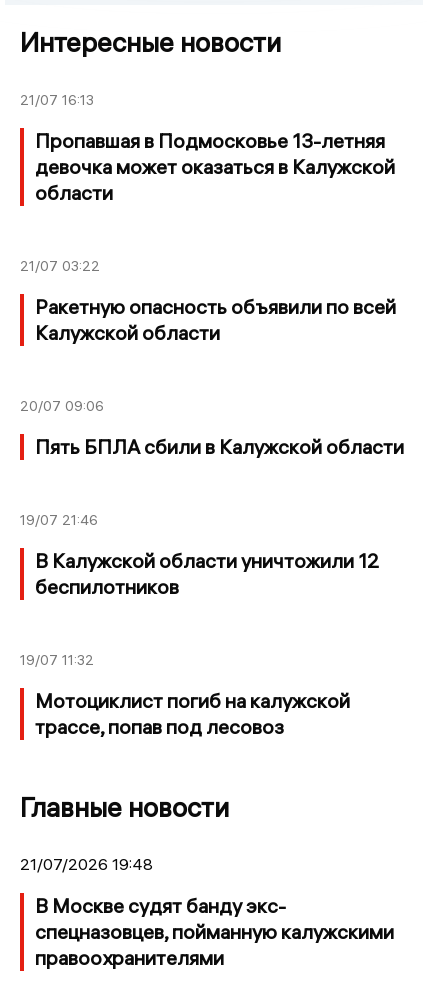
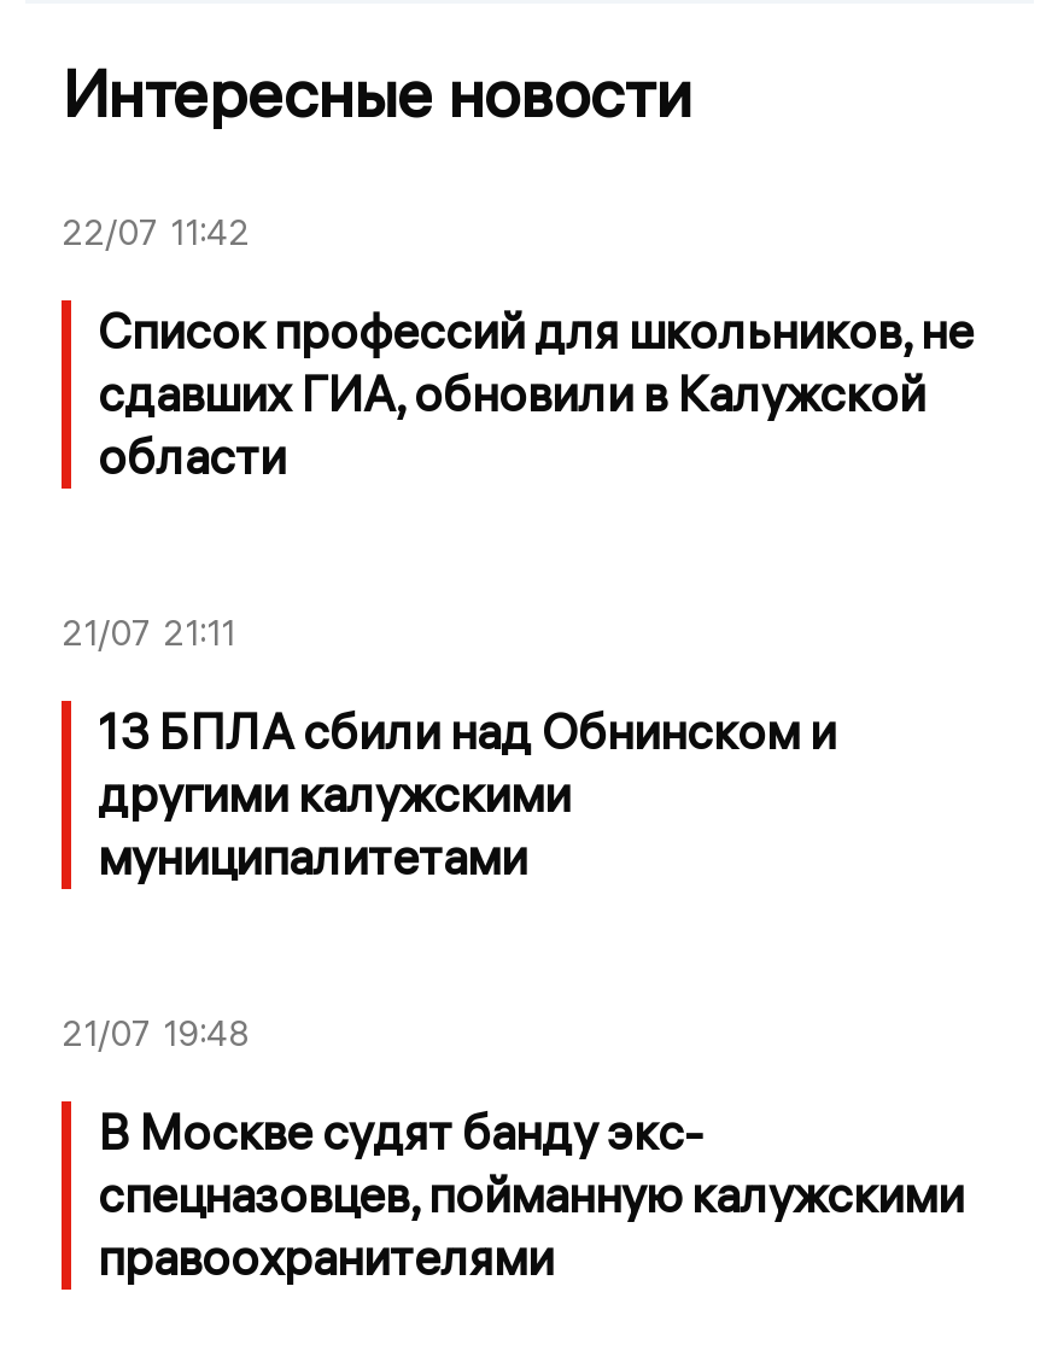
- 21/07 16:13
+ 22/07 11:42

- Пропавшая в Подмосковье 13-летняя
- девочка может оказаться в Калужской
+ Список профессий для школьников, не
+ сдавших ГИА, обновили в Калужской

- 21/07 03:22
- Ракетную опасность объявили по всей
- Калужской области
- 20/07 09:06
- Пять БПЛА сбили в Калужской области
- 19/07 21:46
- В Калужской области уничтожили 12
- беспилотников
- 19/07 11:32
- Мотоциклист погиб на калужской
- трассе, попав под лесовоз
- Главные новости
- 21/07/2026 19:48
+ 21/07 21:11
+ 13 БПЛА сбили над Обнинском и
+ другими калужскими
+ муниципалитетами
+ 21/07 19:48
